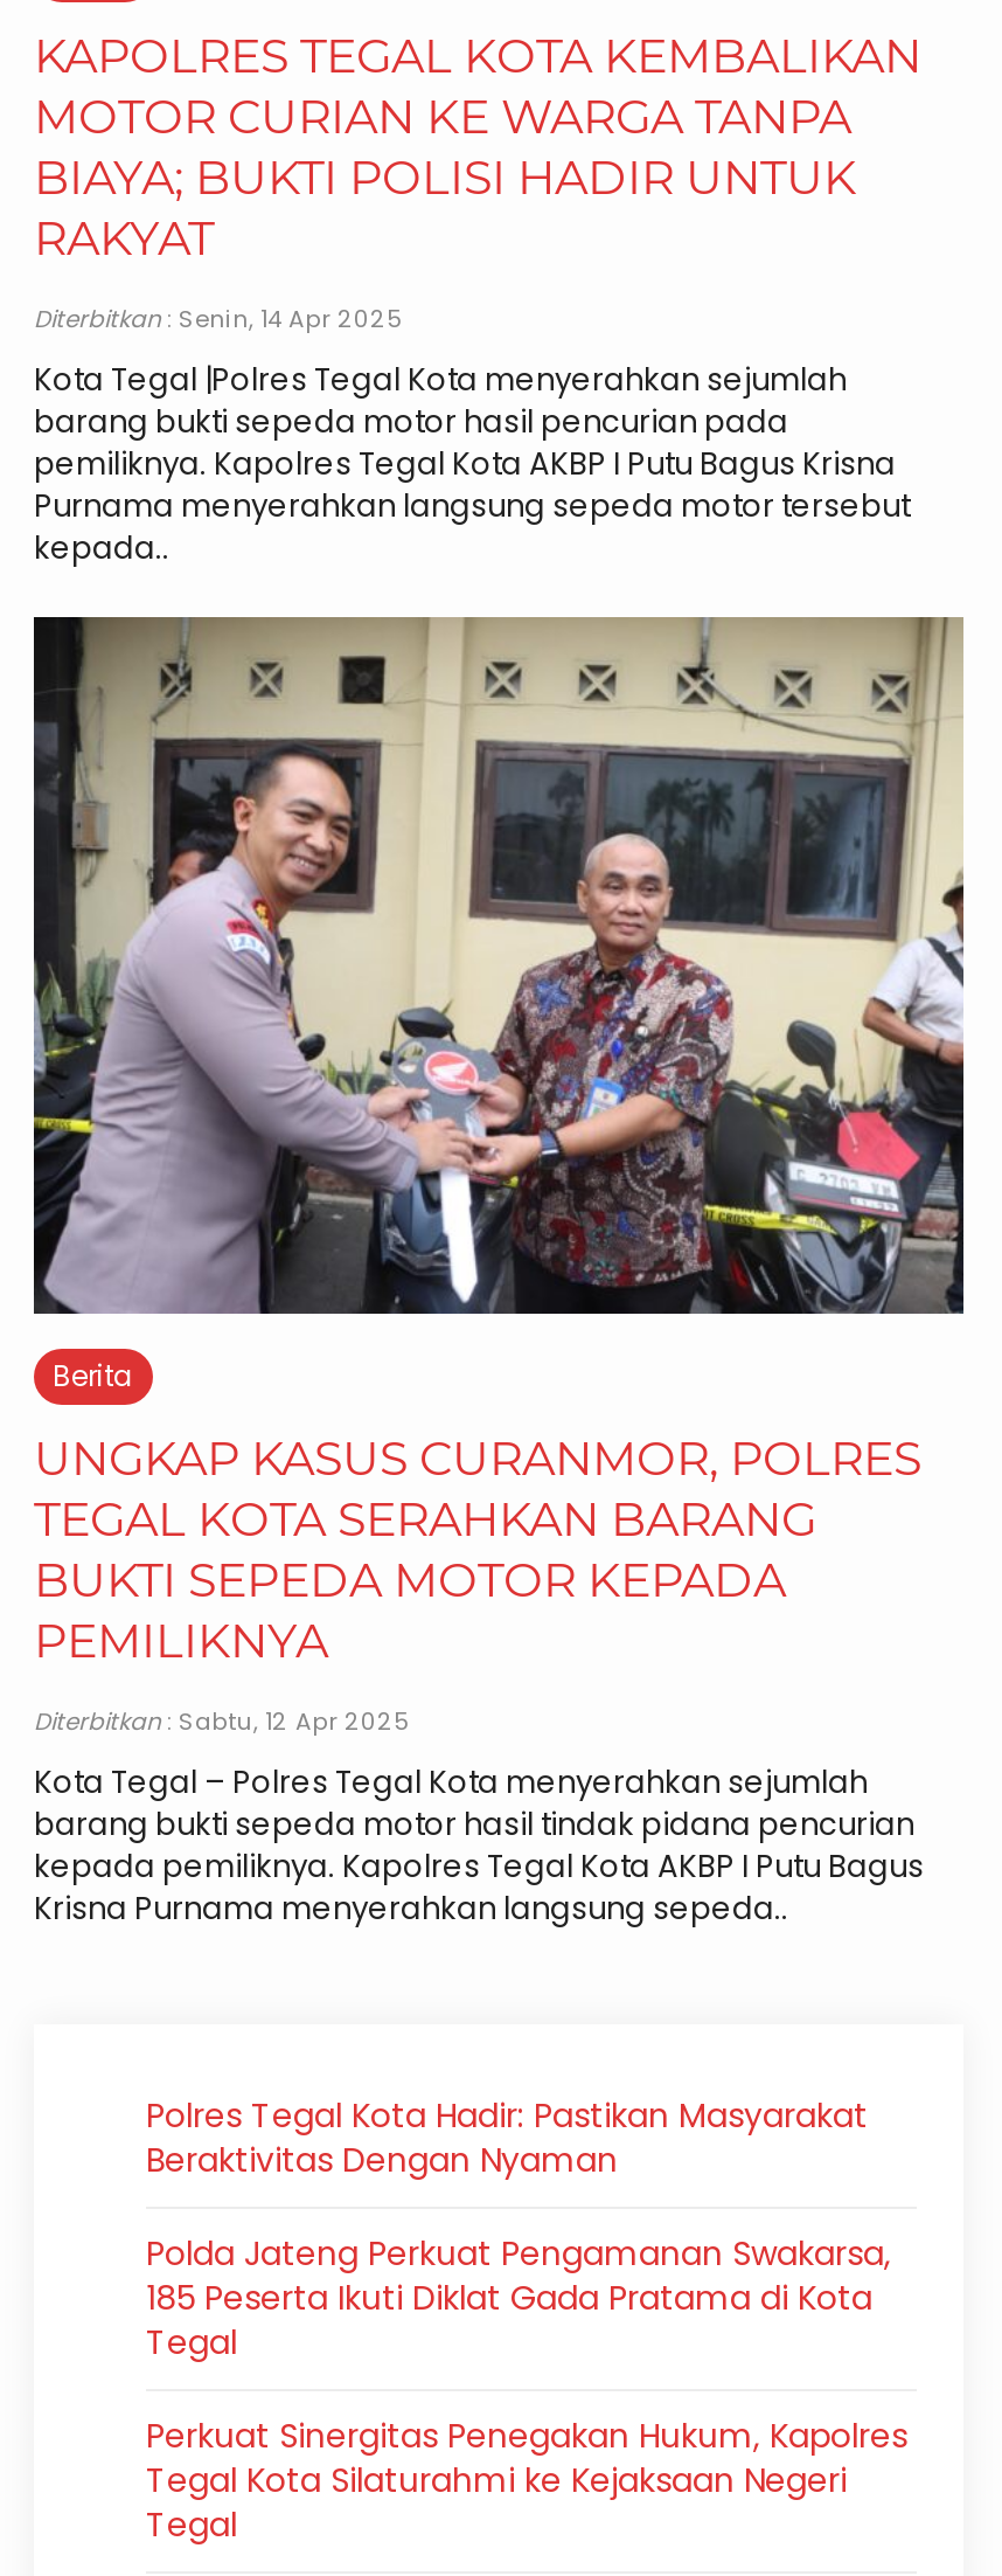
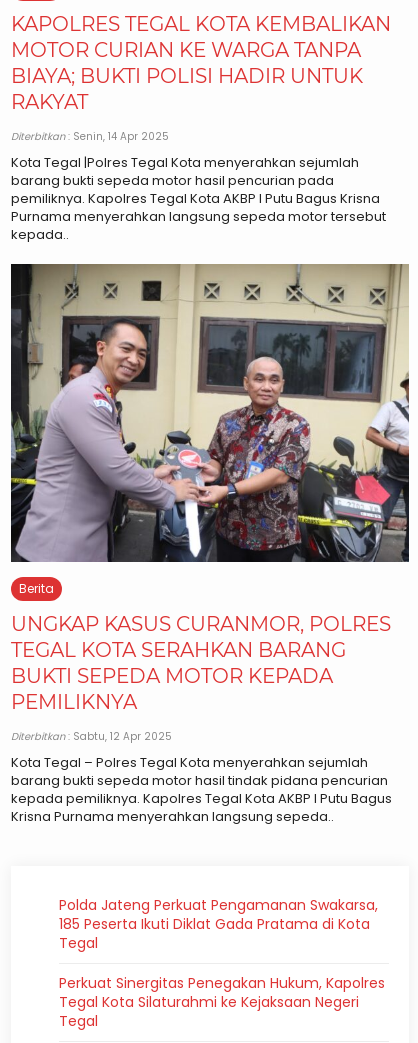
- Polres Tegal Kota Hadir: Pastikan Masyarakat
- Beraktivitas Dengan Nyaman
